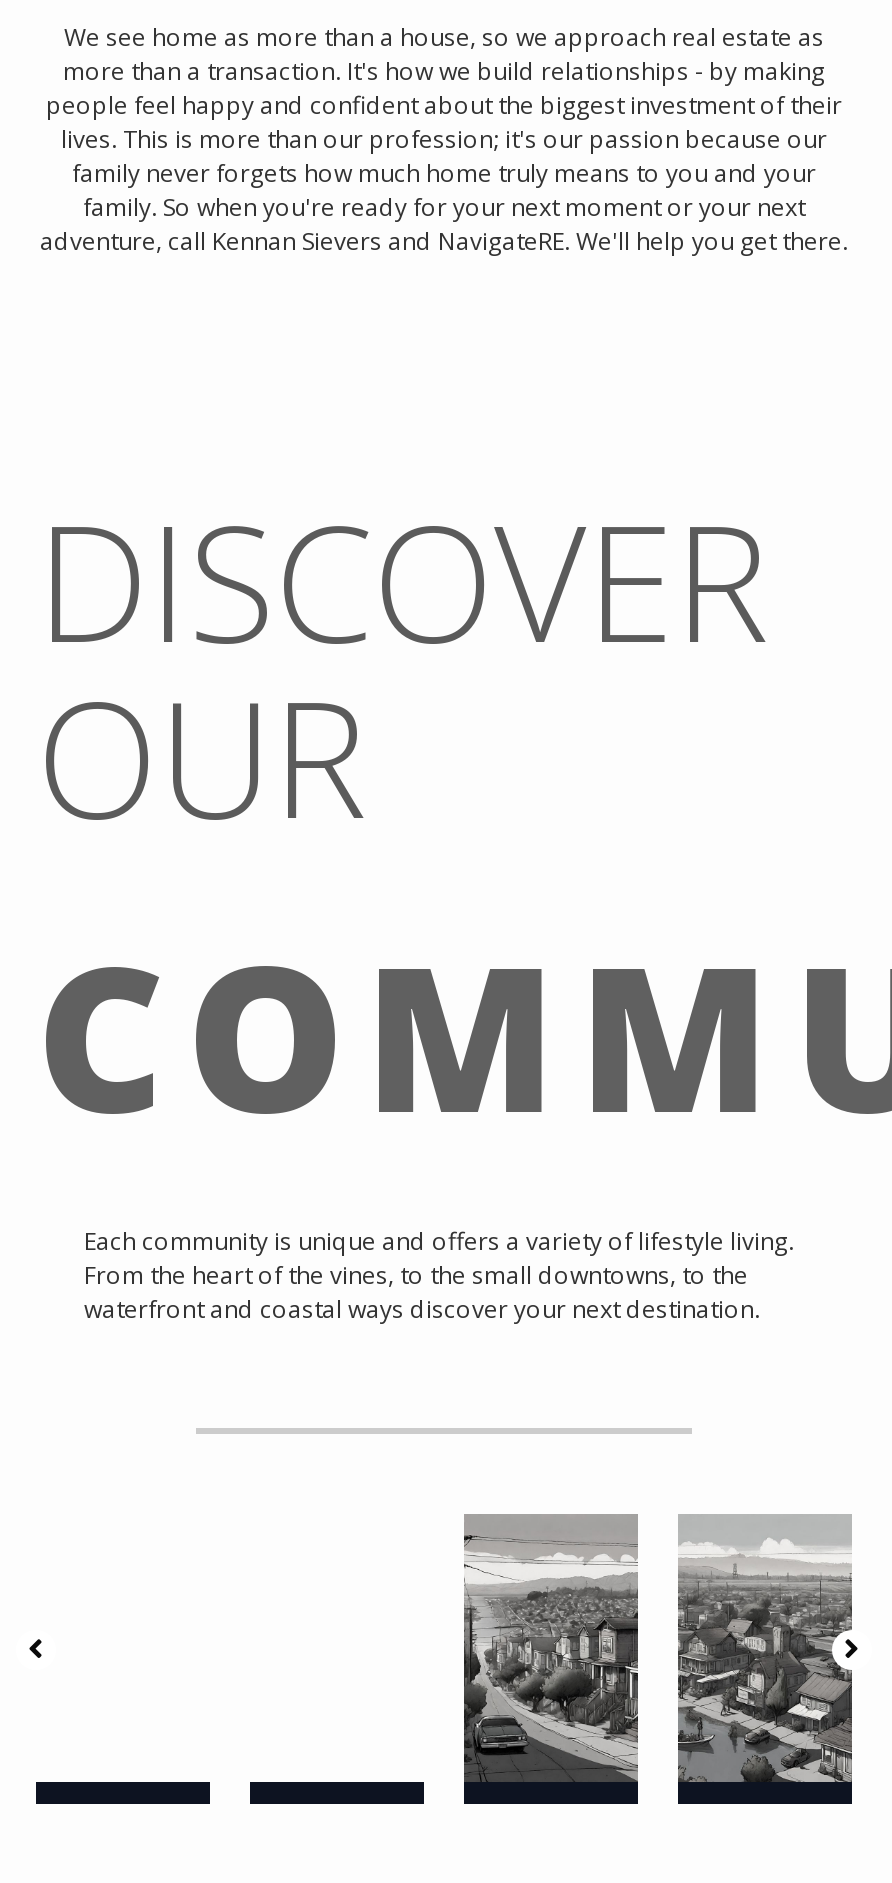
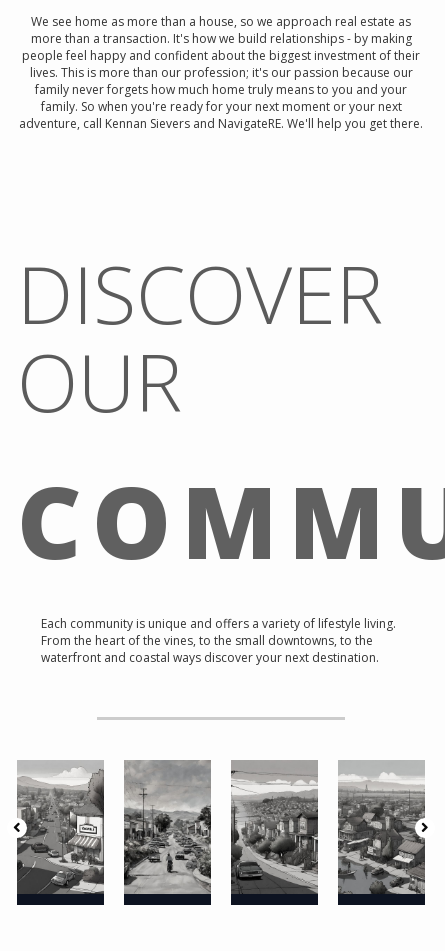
+ [image]

+ [image]
